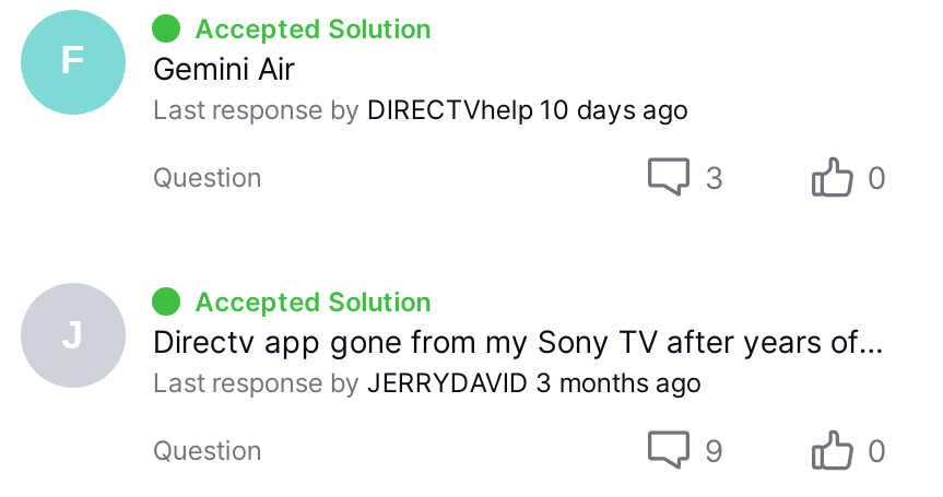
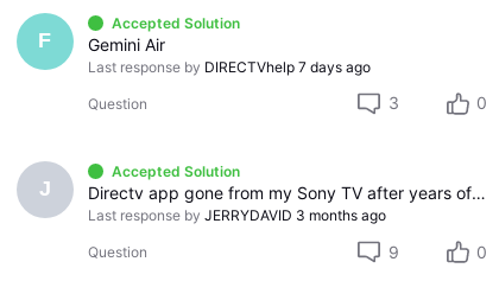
- Last response by DIRECTVhelp 10 days ago
+ Last response by DIRECTVhelp 7 days ago
